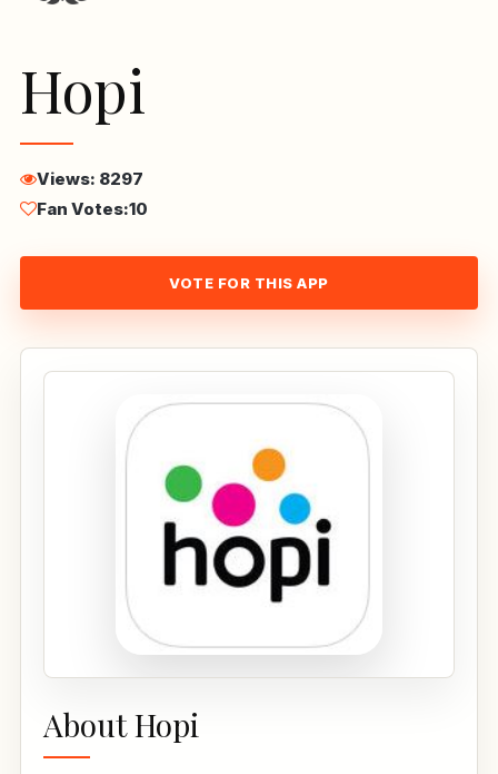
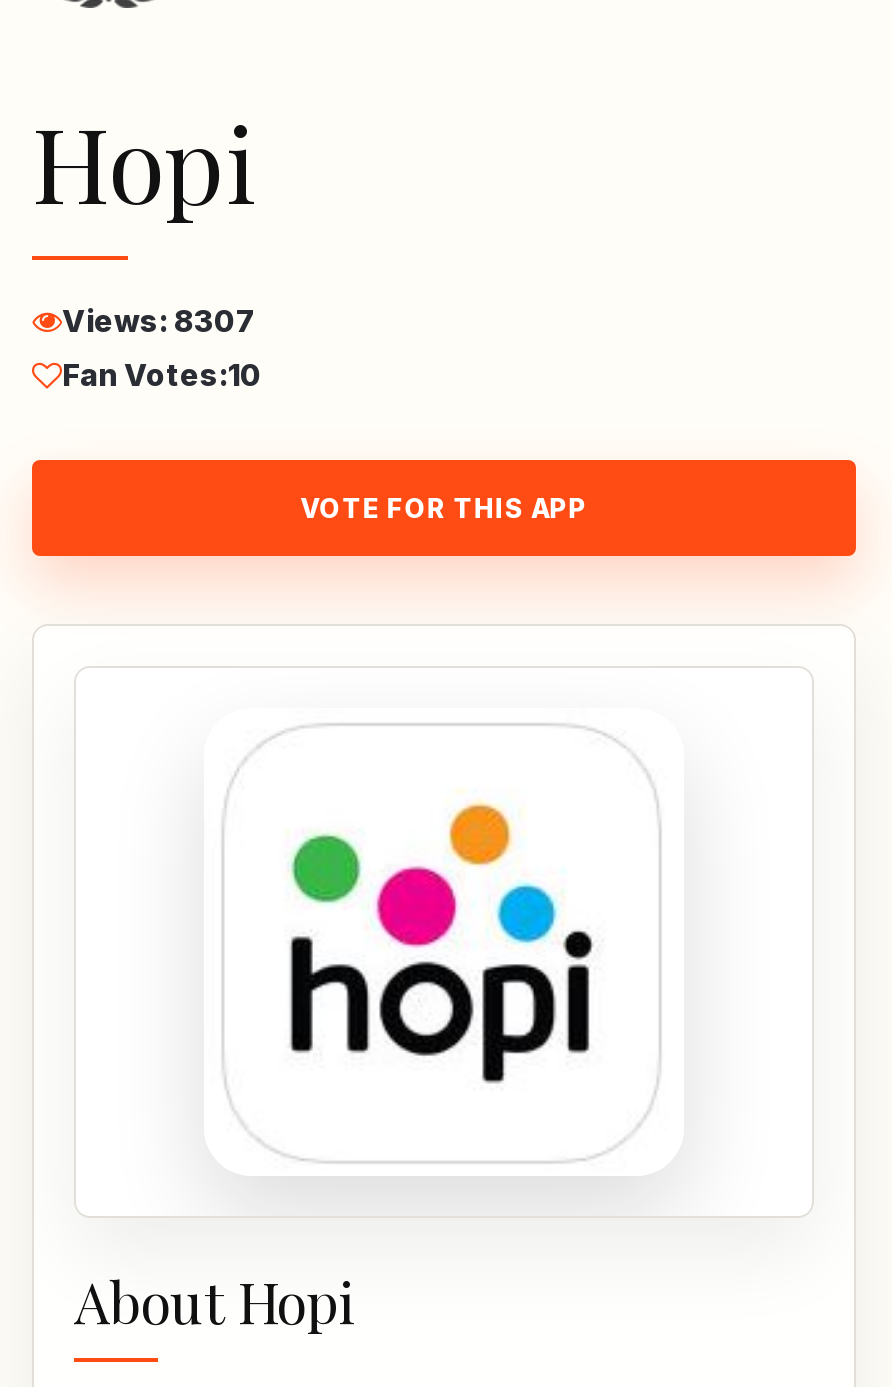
- Views: 8297
+ Views: 8307
